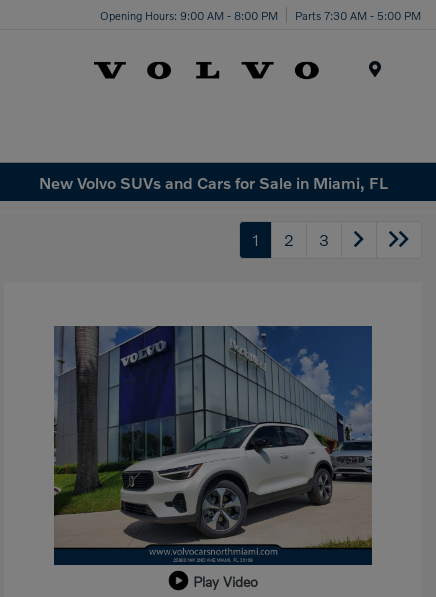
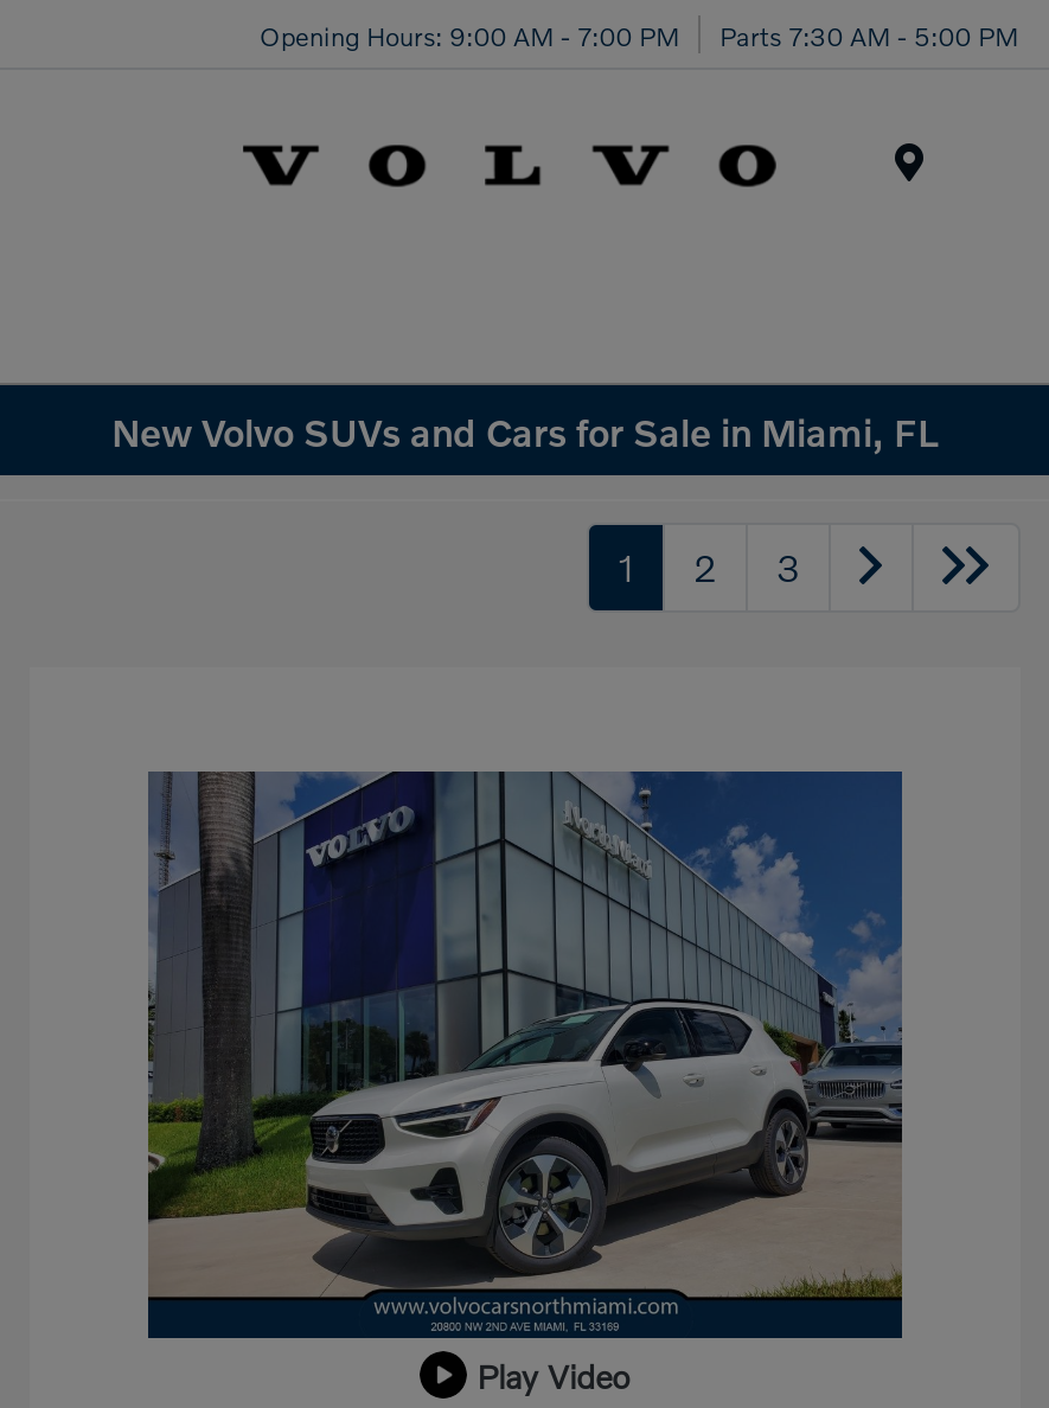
- Opening Hours: 9:00 AM - 8:00 PM
+ Opening Hours: 9:00 AM - 7:00 PM
